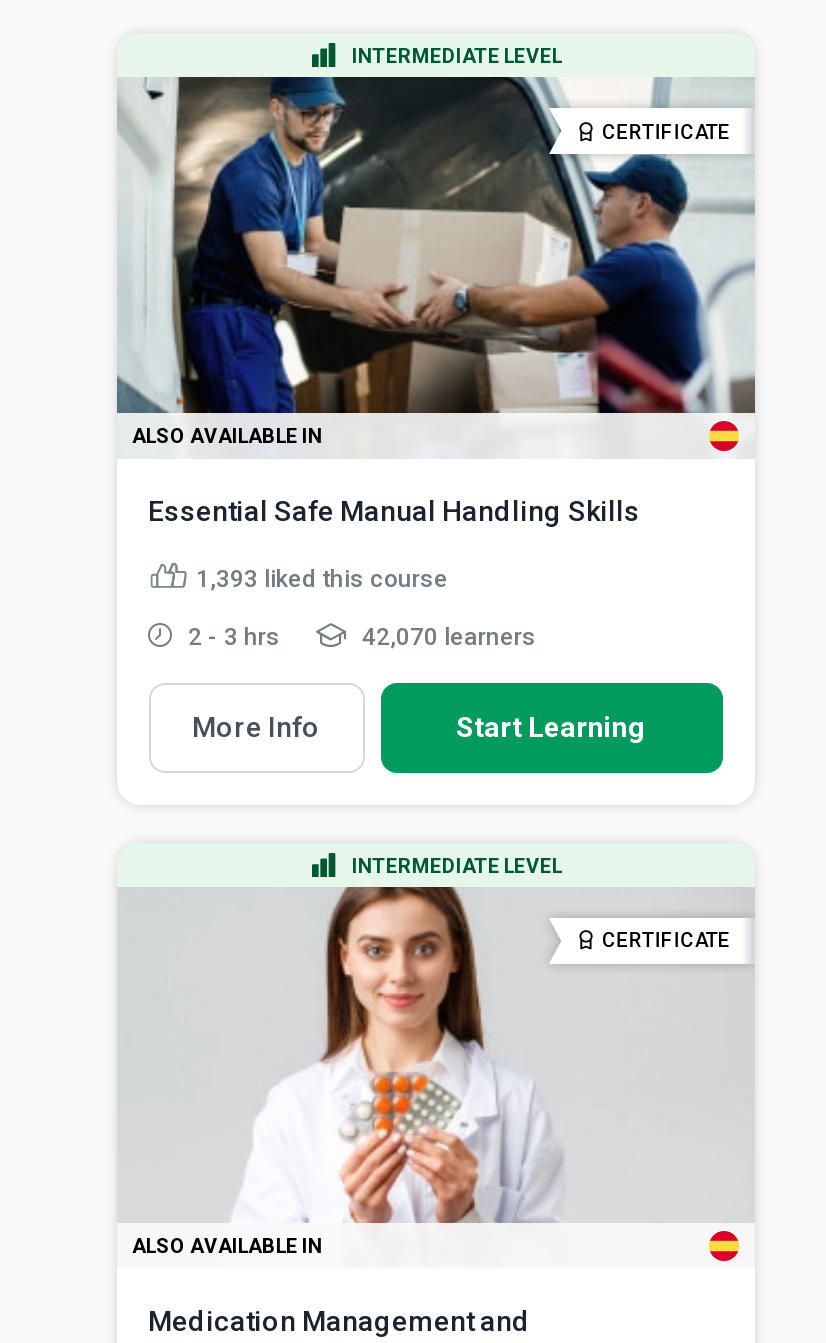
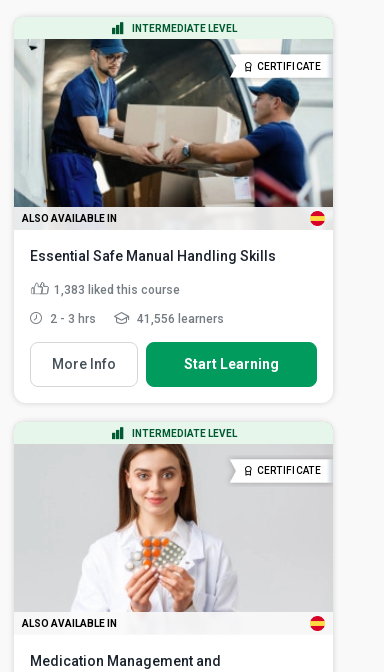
- 1,393 liked this course
+ 1,383 liked this course

- 42,070 learners
+ 41,556 learners
